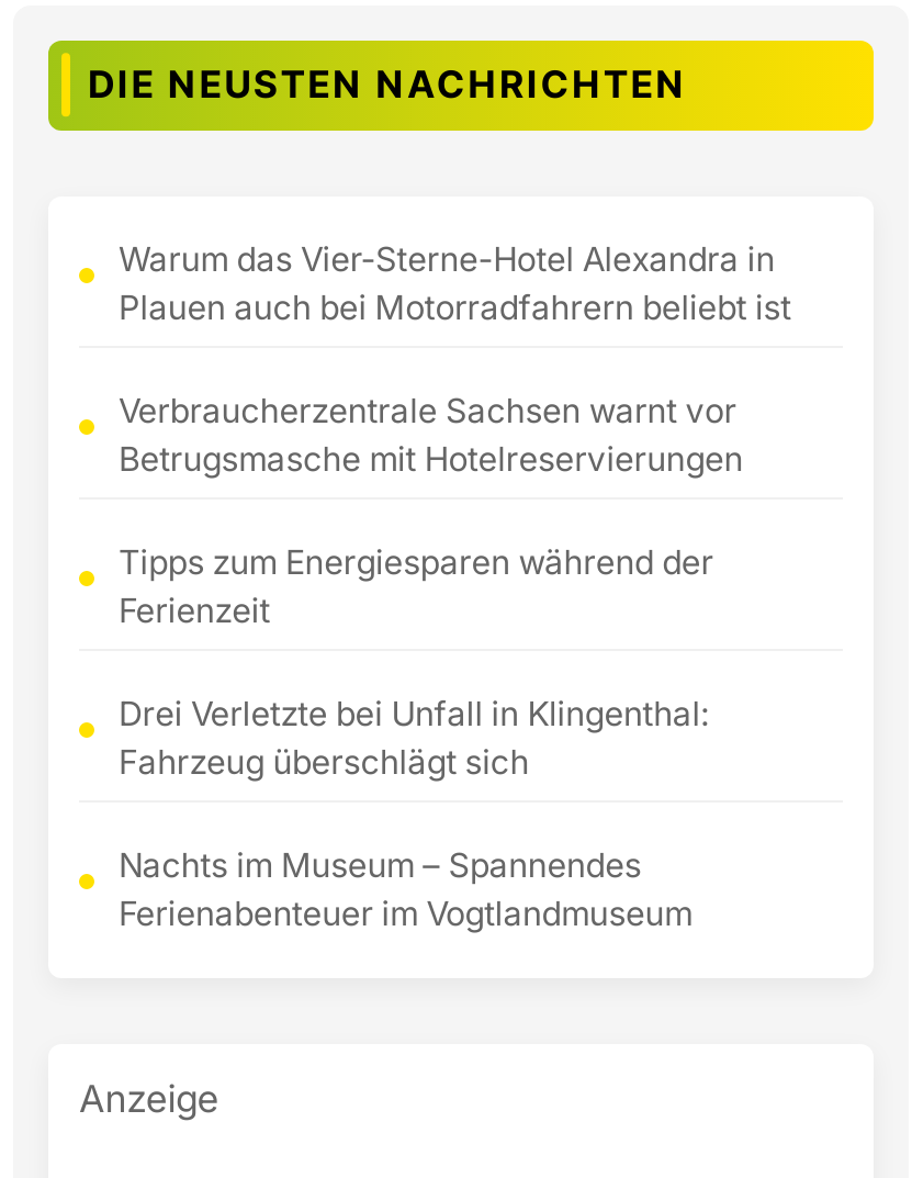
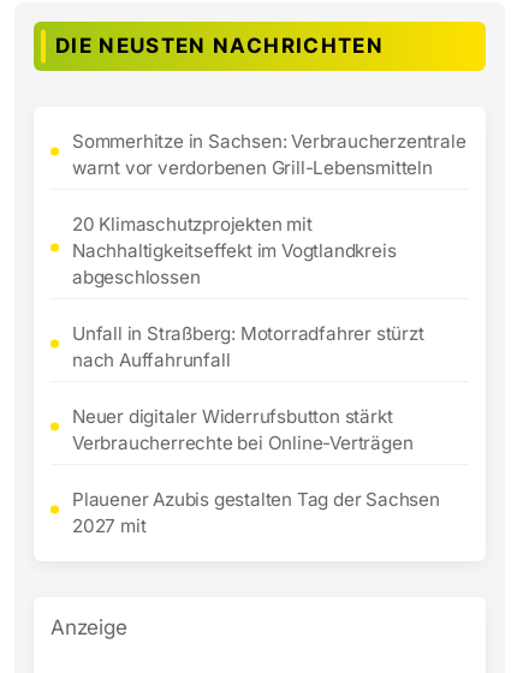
- Warum das Vier-Sterne-Hotel Alexandra in
- Plauen auch bei Motorradfahrern beliebt ist
+ Sommerhitze in Sachsen: Verbraucherzentrale
+ warnt vor verdorbenen Grill-Lebensmitteln

- Verbraucherzentrale Sachsen warnt vor
- Betrugsmasche mit Hotelreservierungen
+ 20 Klimaschutzprojekten mit
+ Nachhaltigkeitseffekt im Vogtlandkreis
+ abgeschlossen

- Tipps zum Energiesparen während der
- Ferienzeit
+ Unfall in Straßberg: Motorradfahrer stürzt
+ nach Auffahrunfall

- Drei Verletzte bei Unfall in Klingenthal:
- Fahrzeug überschlägt sich
+ Neuer digitaler Widerrufsbutton stärkt
+ Verbraucherrechte bei Online-Verträgen

- Nachts im Museum – Spannendes
- Ferienabenteuer im Vogtlandmuseum
+ Plauener Azubis gestalten Tag der Sachsen
+ 2027 mit
